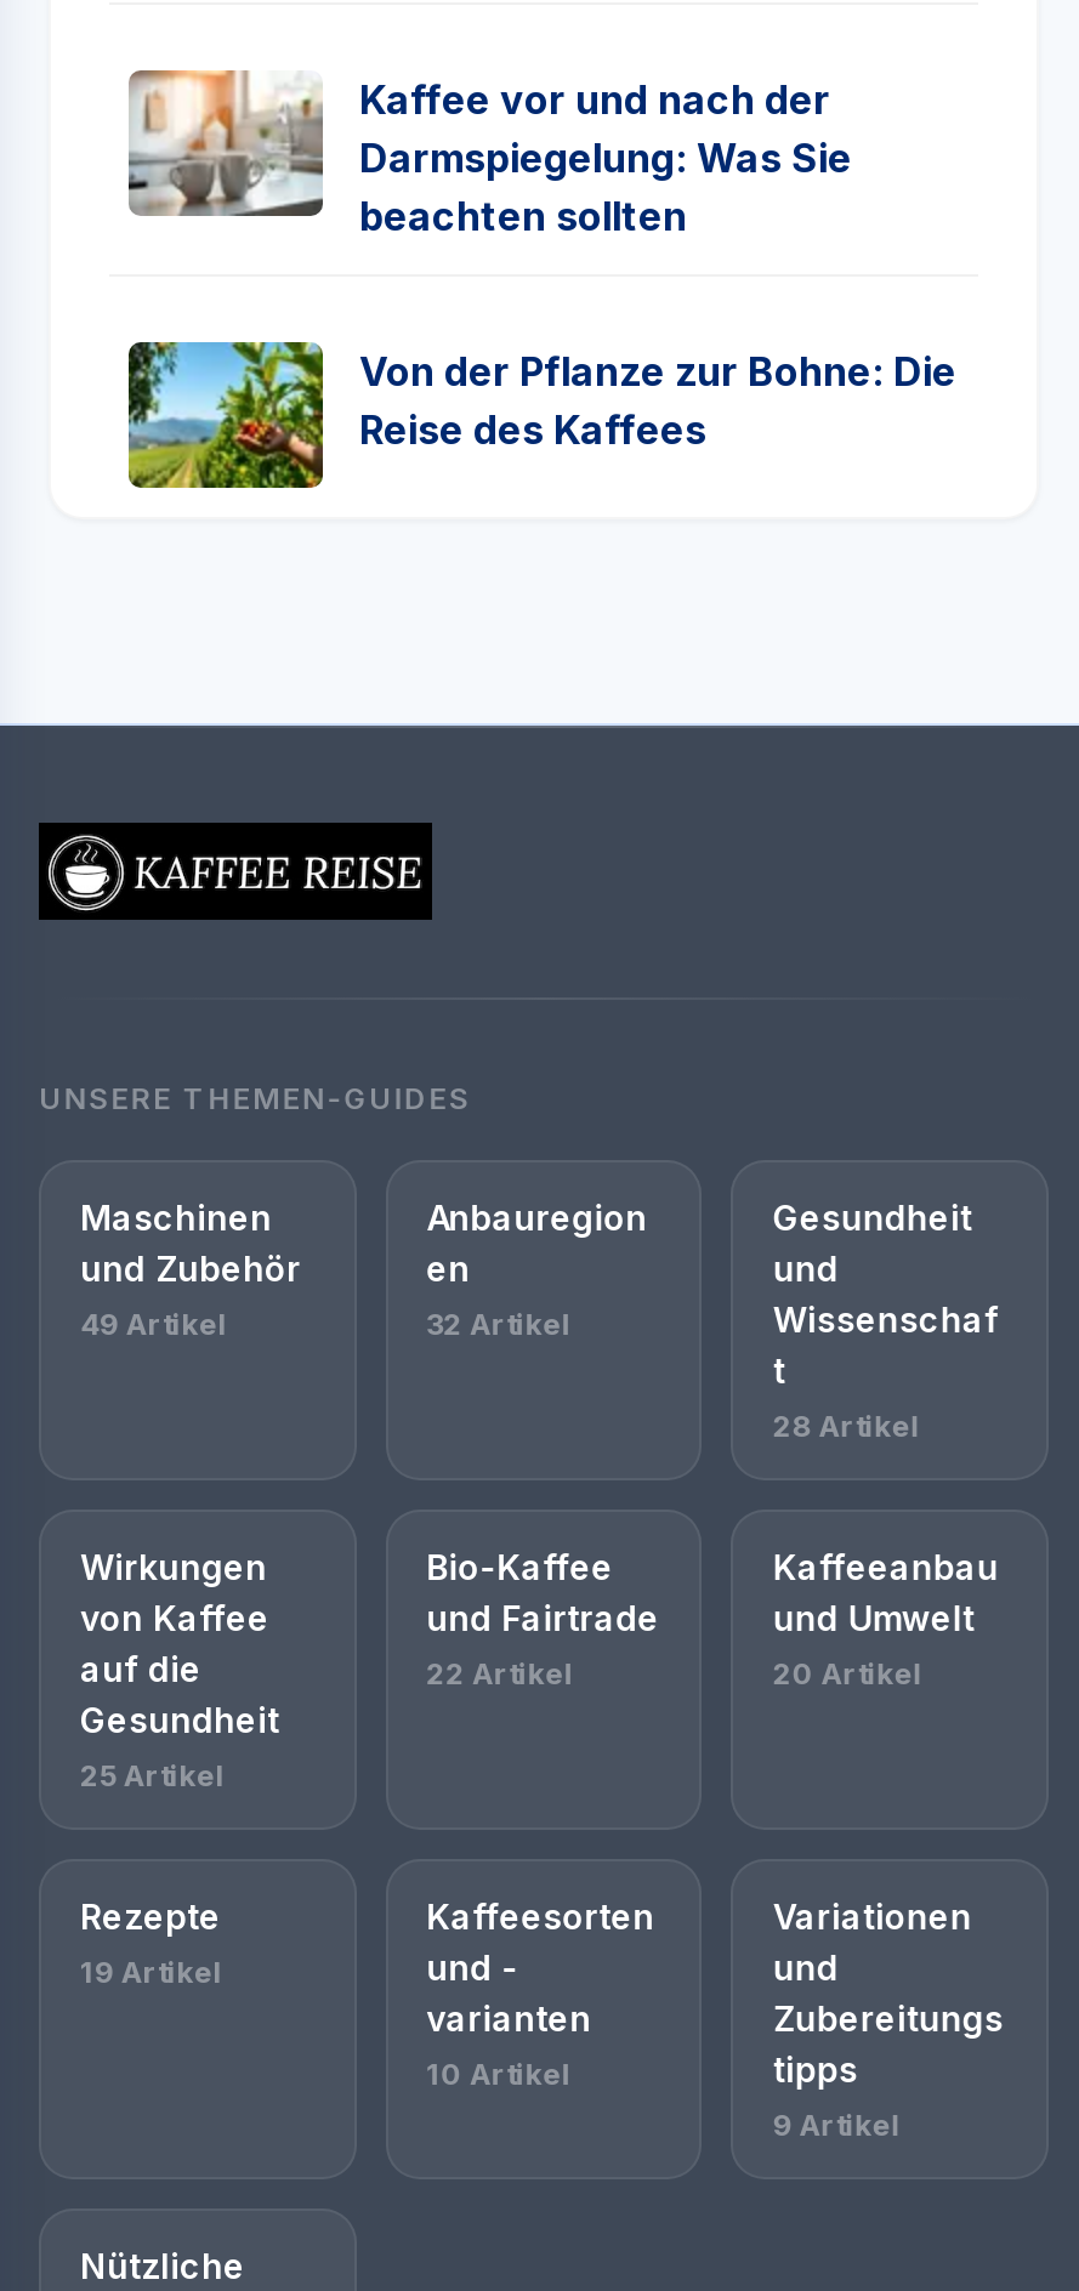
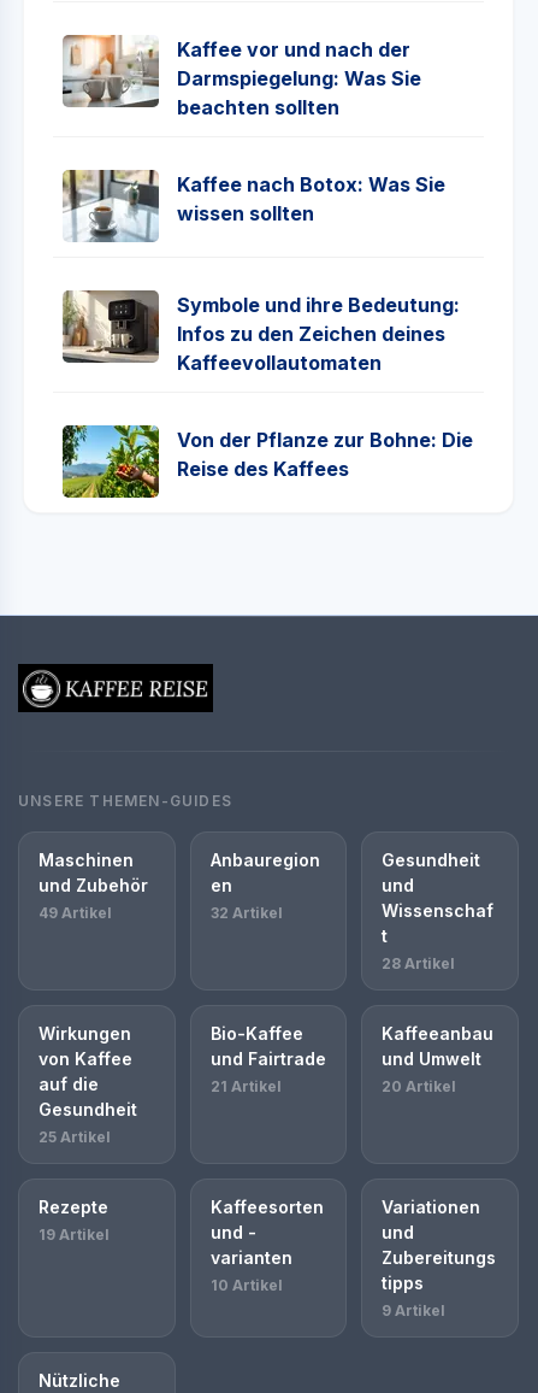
+ [image]
+ Kaffee nach Botox: Was Sie
+ wissen sollten

+ [image]
+ Symbole und ihre Bedeutung:
+ Infos zu den Zeichen deines
+ Kaffeevollautomaten

- 22 Artikel
+ 21 Artikel
